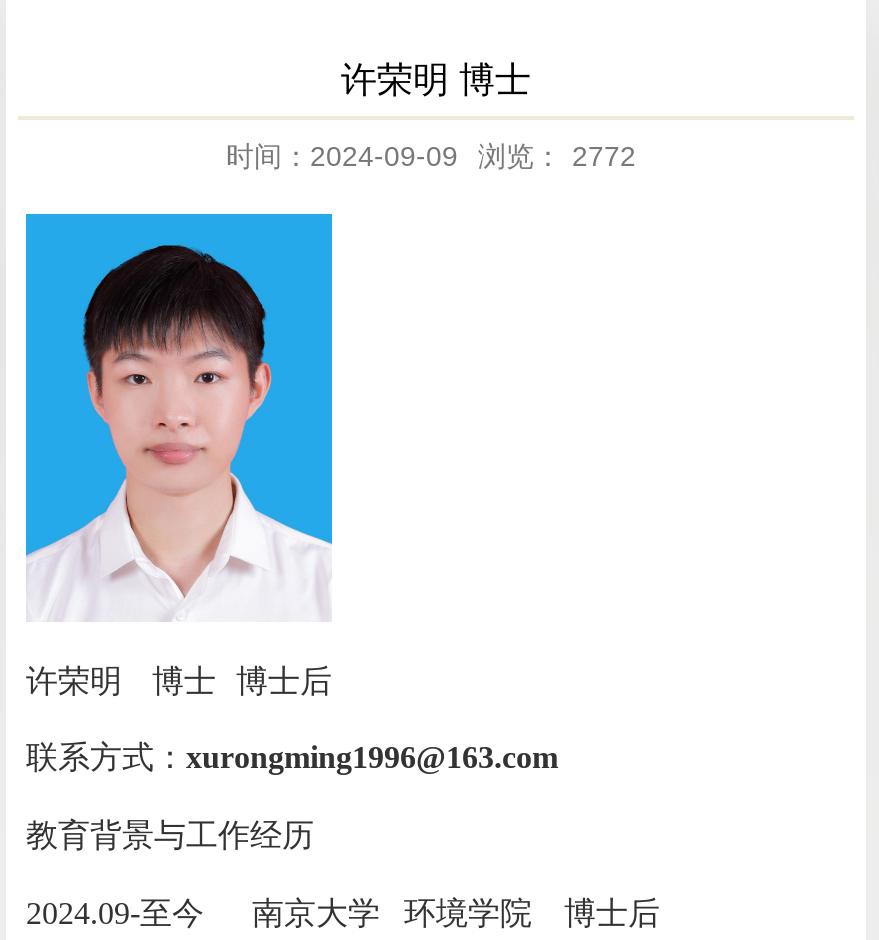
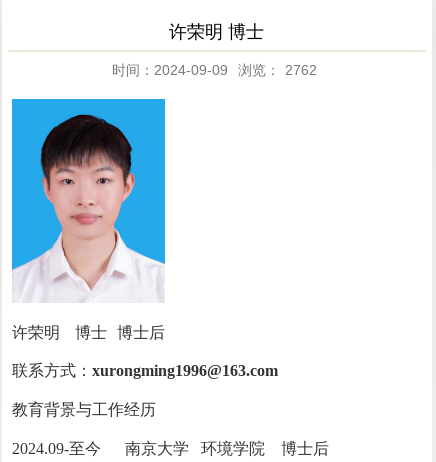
- 时间：2024-09-09 浏览： 2772
+ 时间：2024-09-09 浏览： 2762
